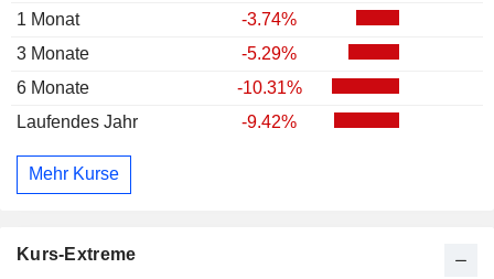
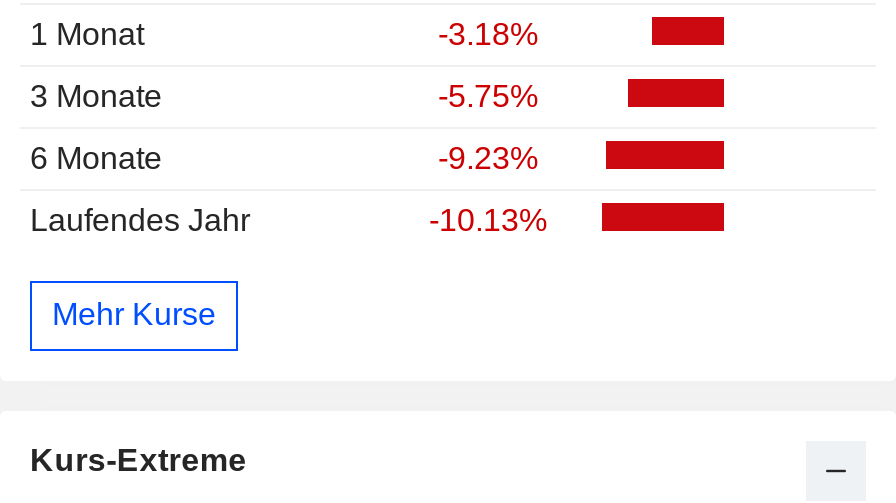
- -3.74%
+ -3.18%

- -5.29%
+ -5.75%

- -10.31%
+ -9.23%

- -9.42%
+ -10.13%
